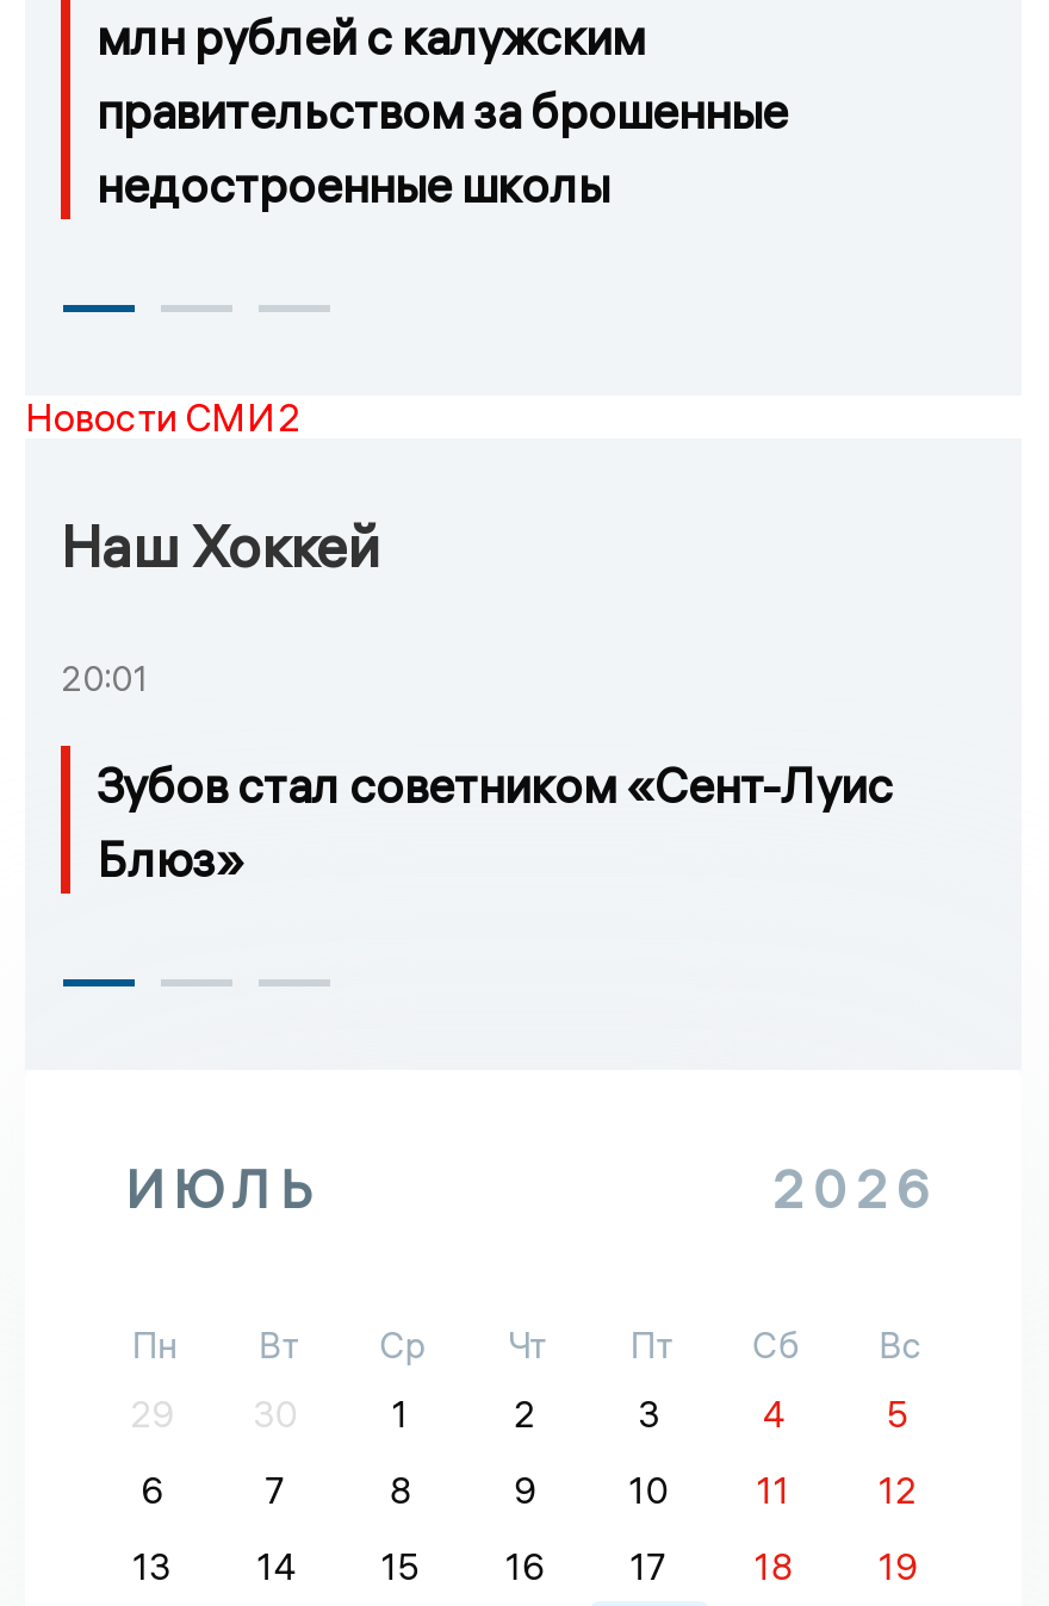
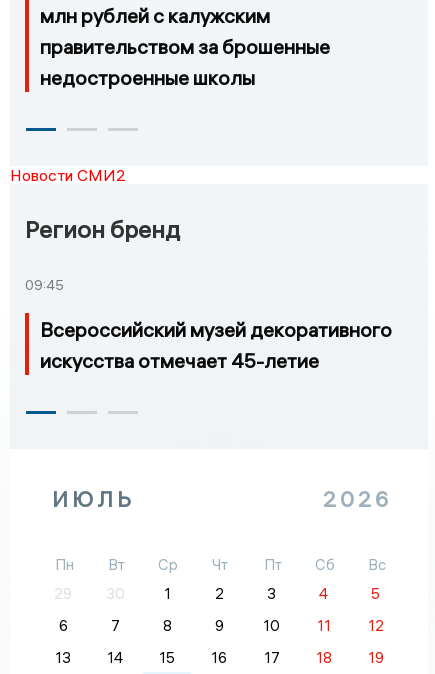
- Наш Хоккей
+ Регион бренд

- 20:01
+ 09:45

- Зубов стал советником «Сент-Луис
- Блюз»
+ Всероссийский музей декоративного
+ искусства отмечает 45-летие
